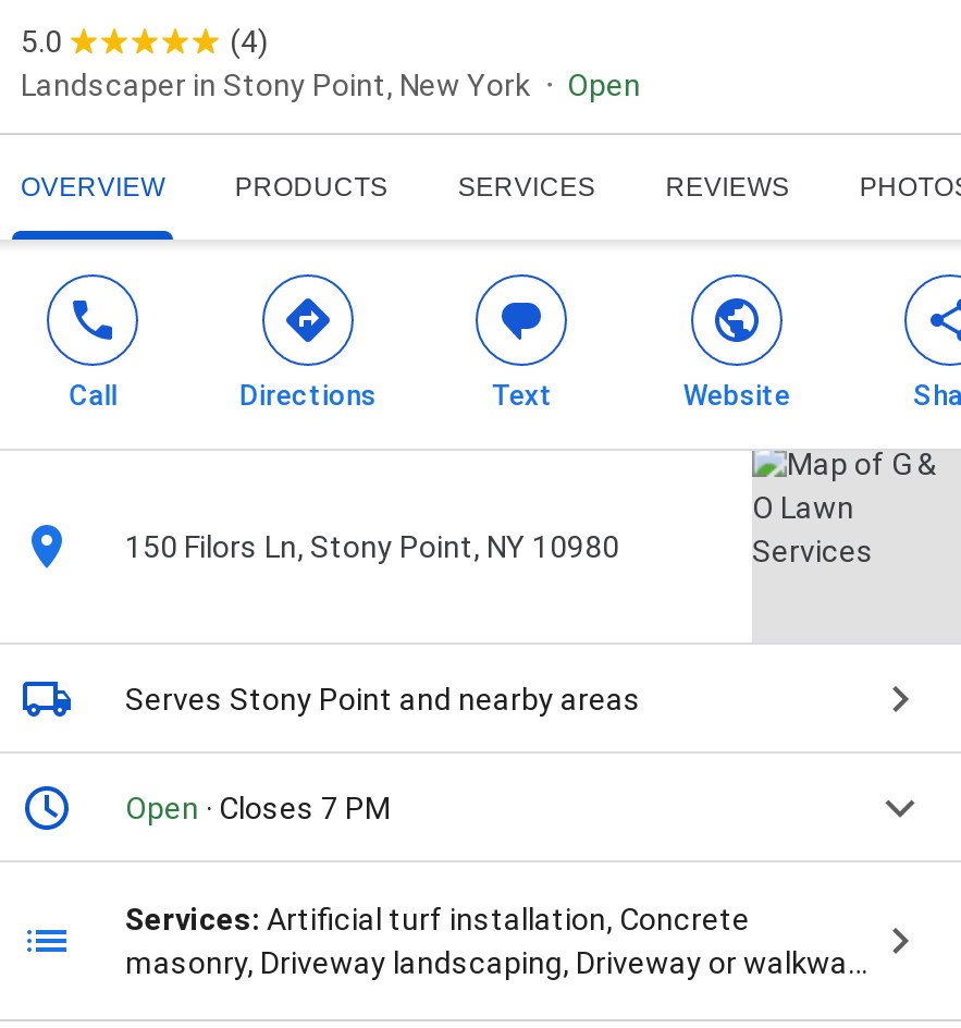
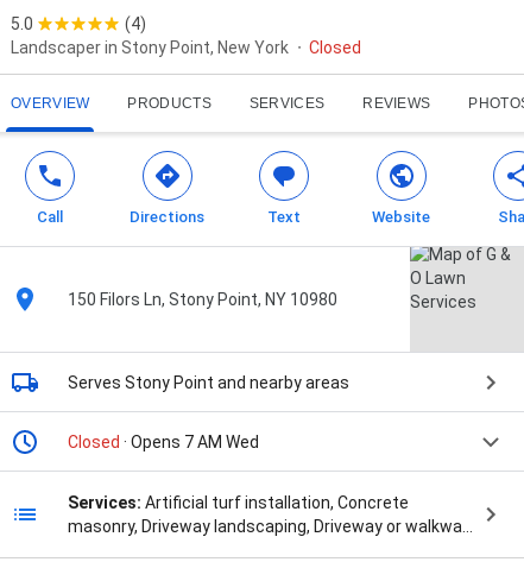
- Open
+ Closed

- Open · Closes 7 PM
+ Closed · Opens 7 AM Wed
